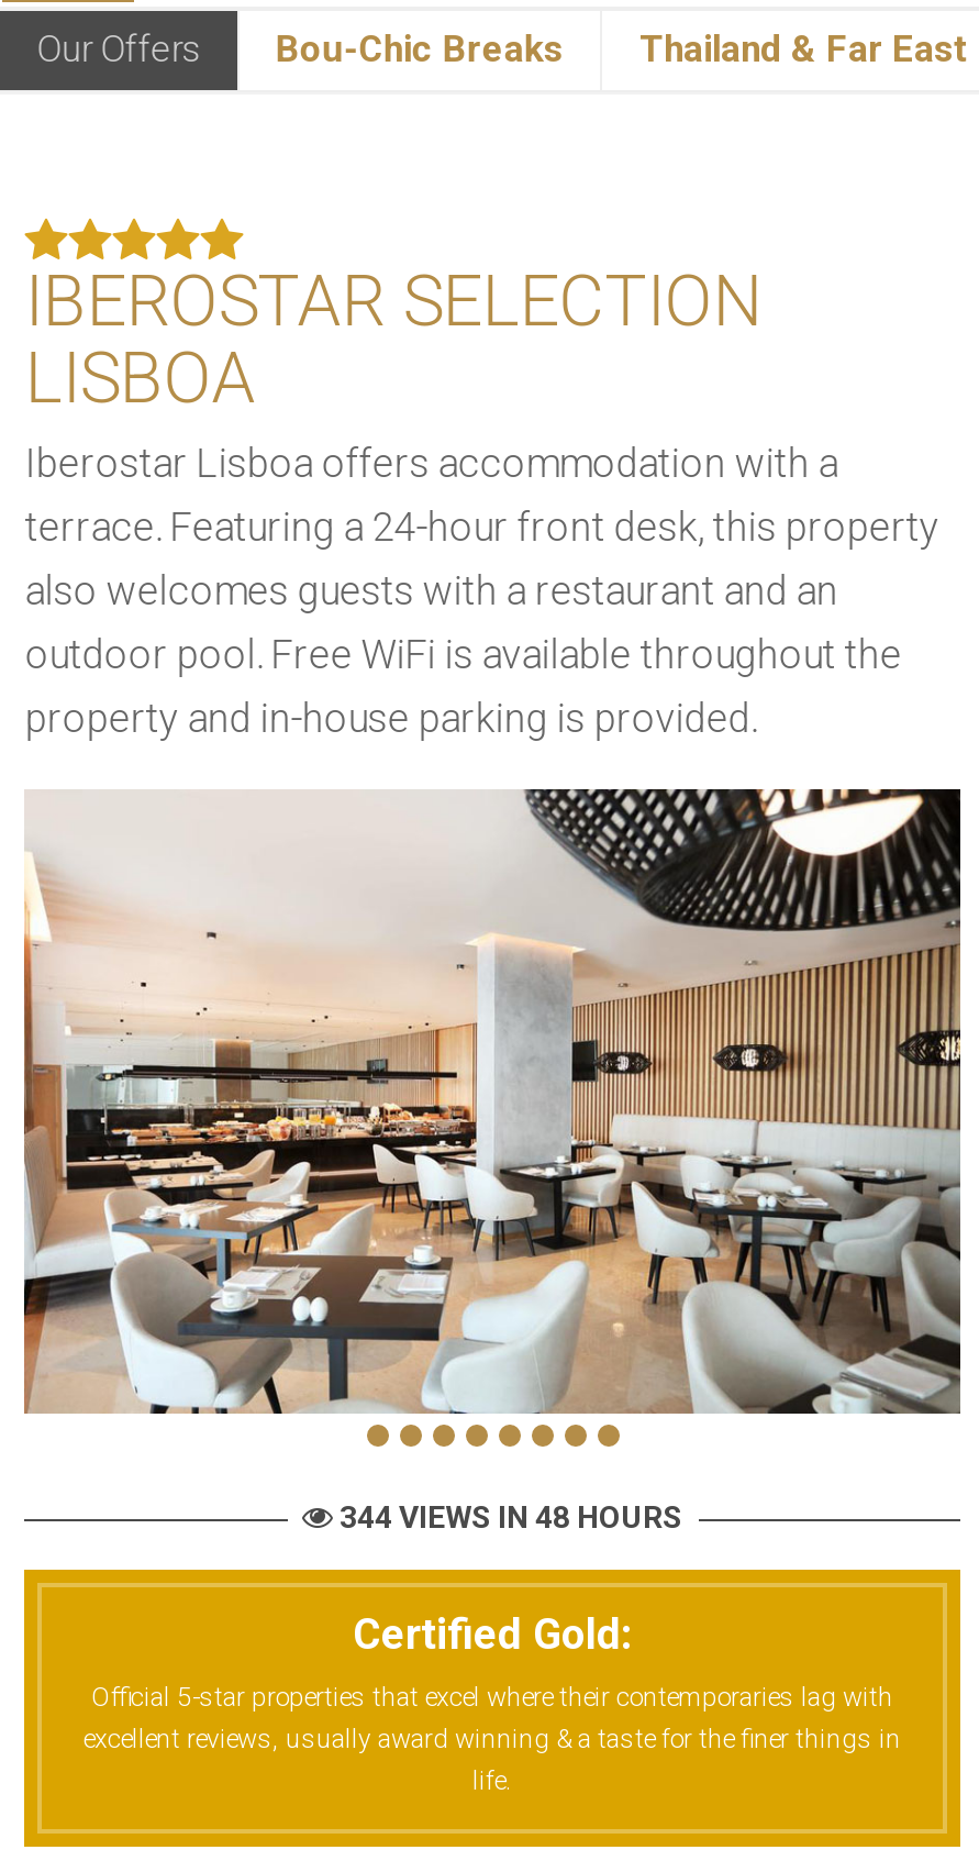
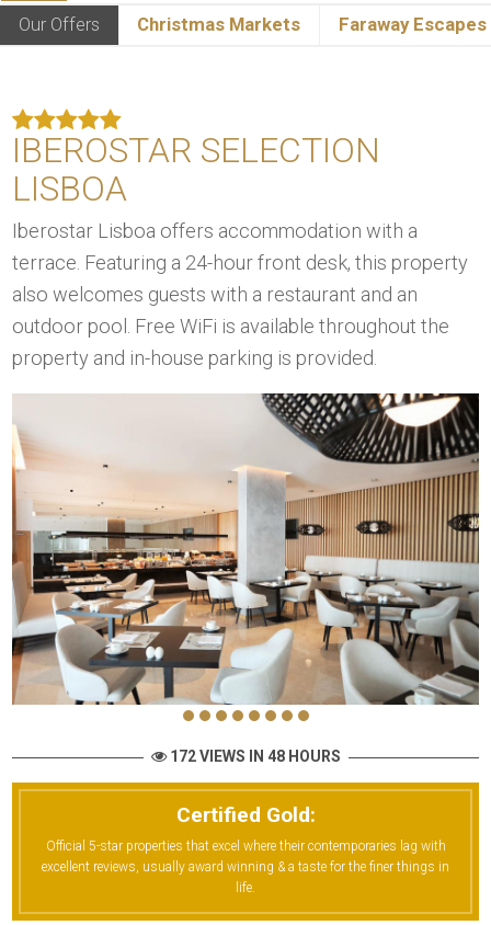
- Bou-Chic Breaks
- Thailand & Far East
+ Christmas Markets
+ Faraway Escapes

- 344 VIEWS IN 48 HOURS
+ 172 VIEWS IN 48 HOURS
